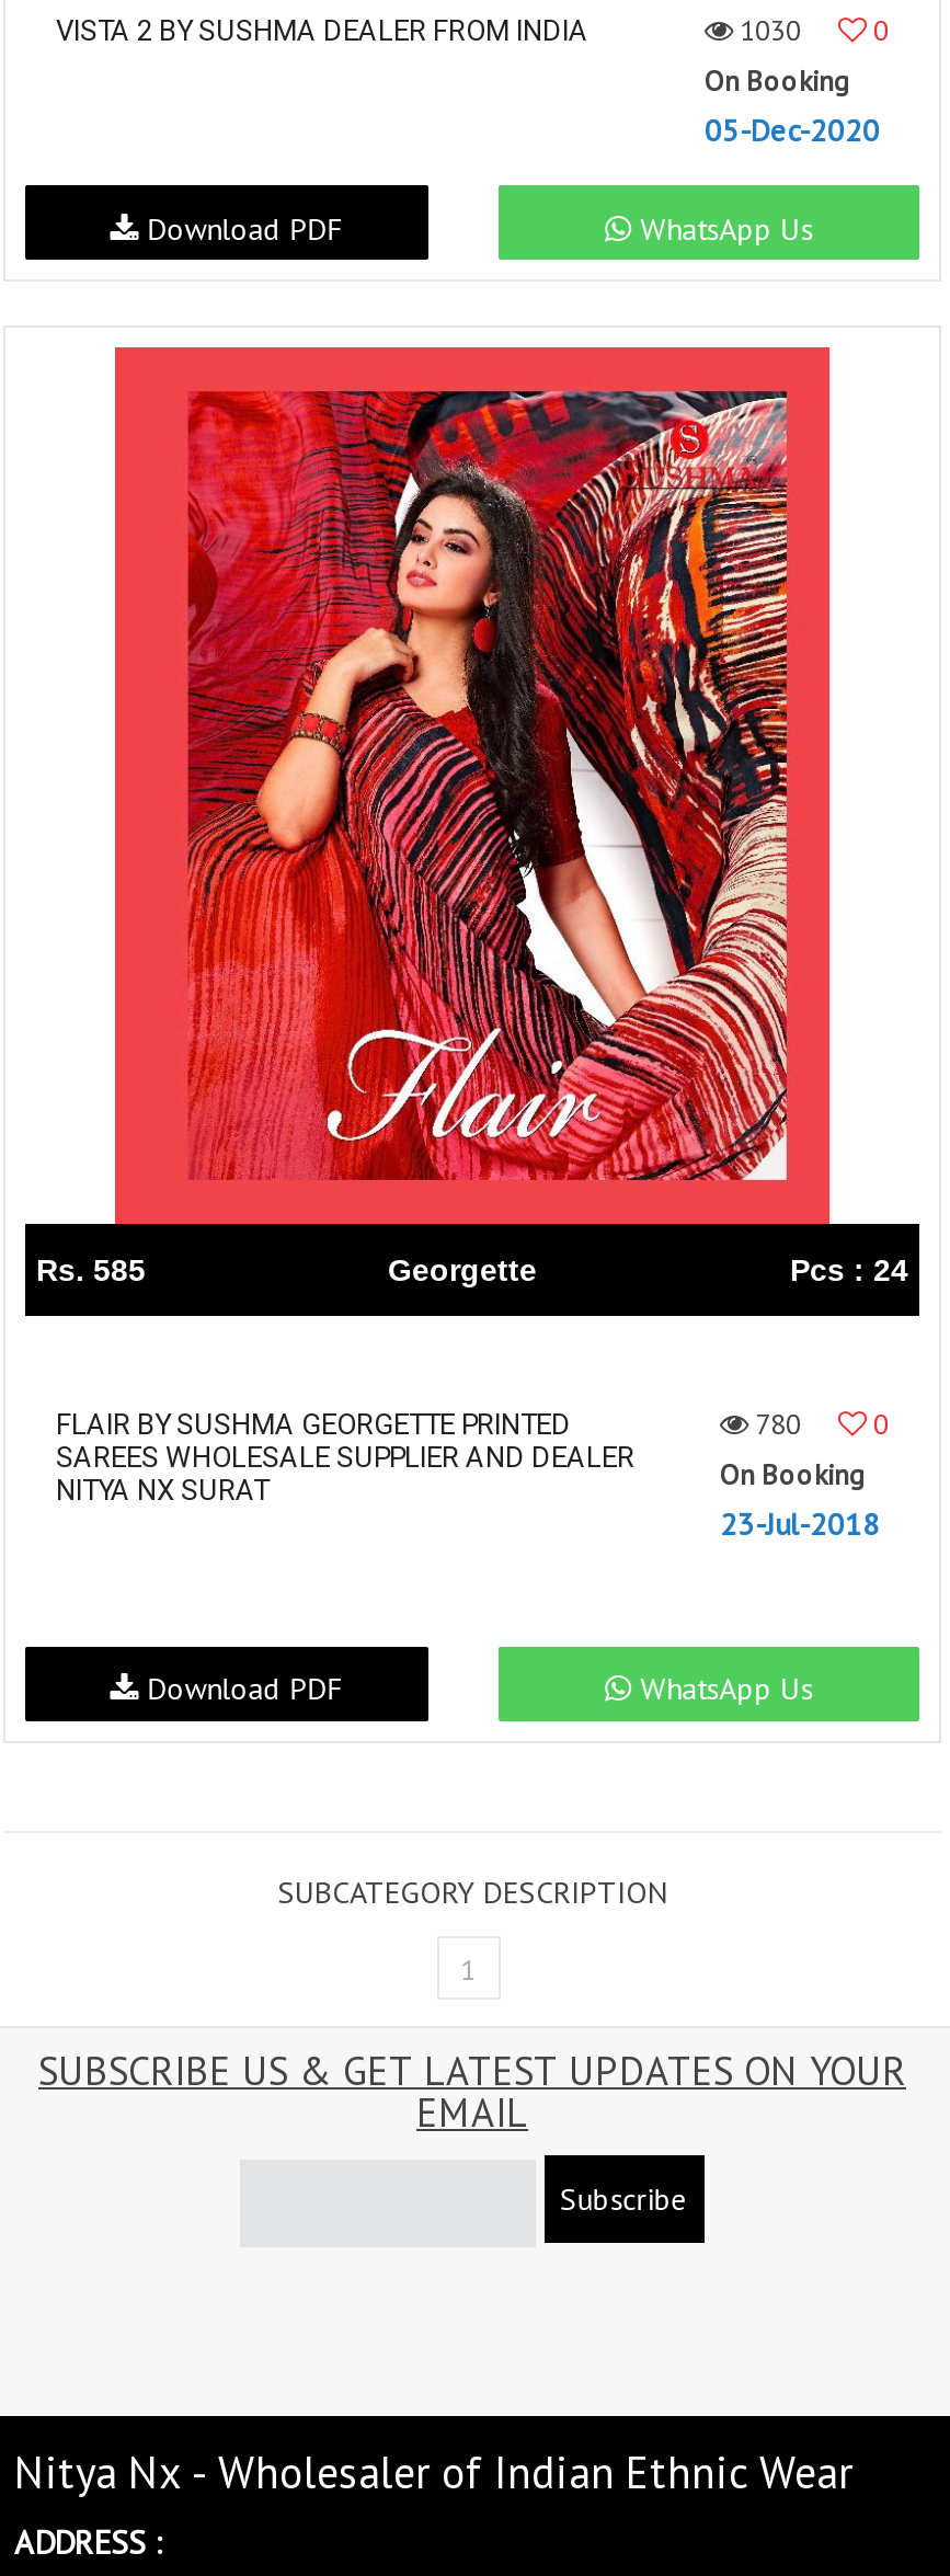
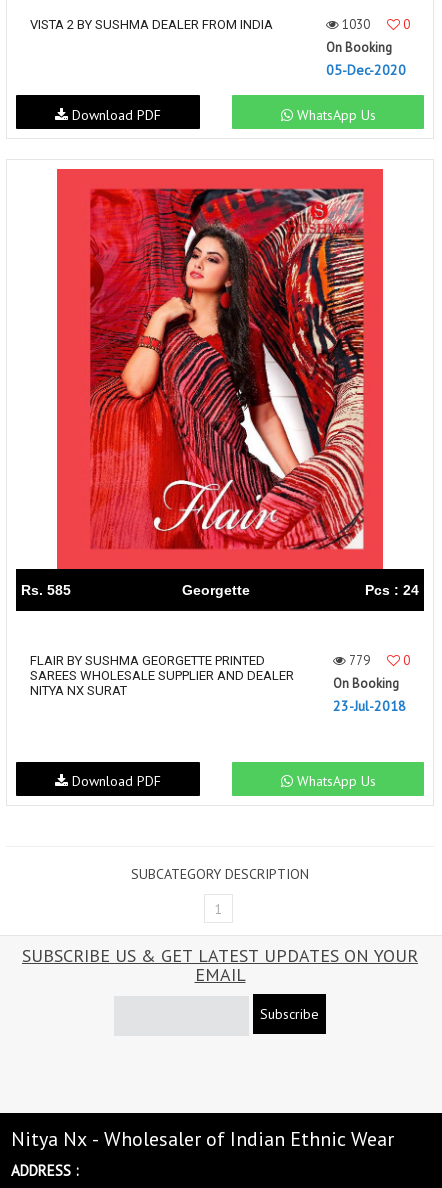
- 780 0
+ 779 0
